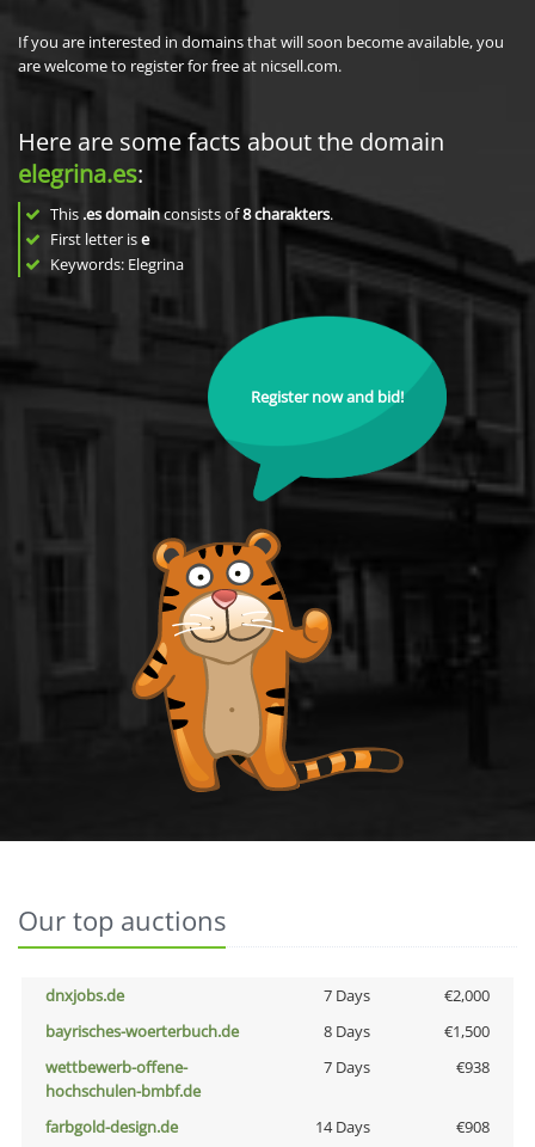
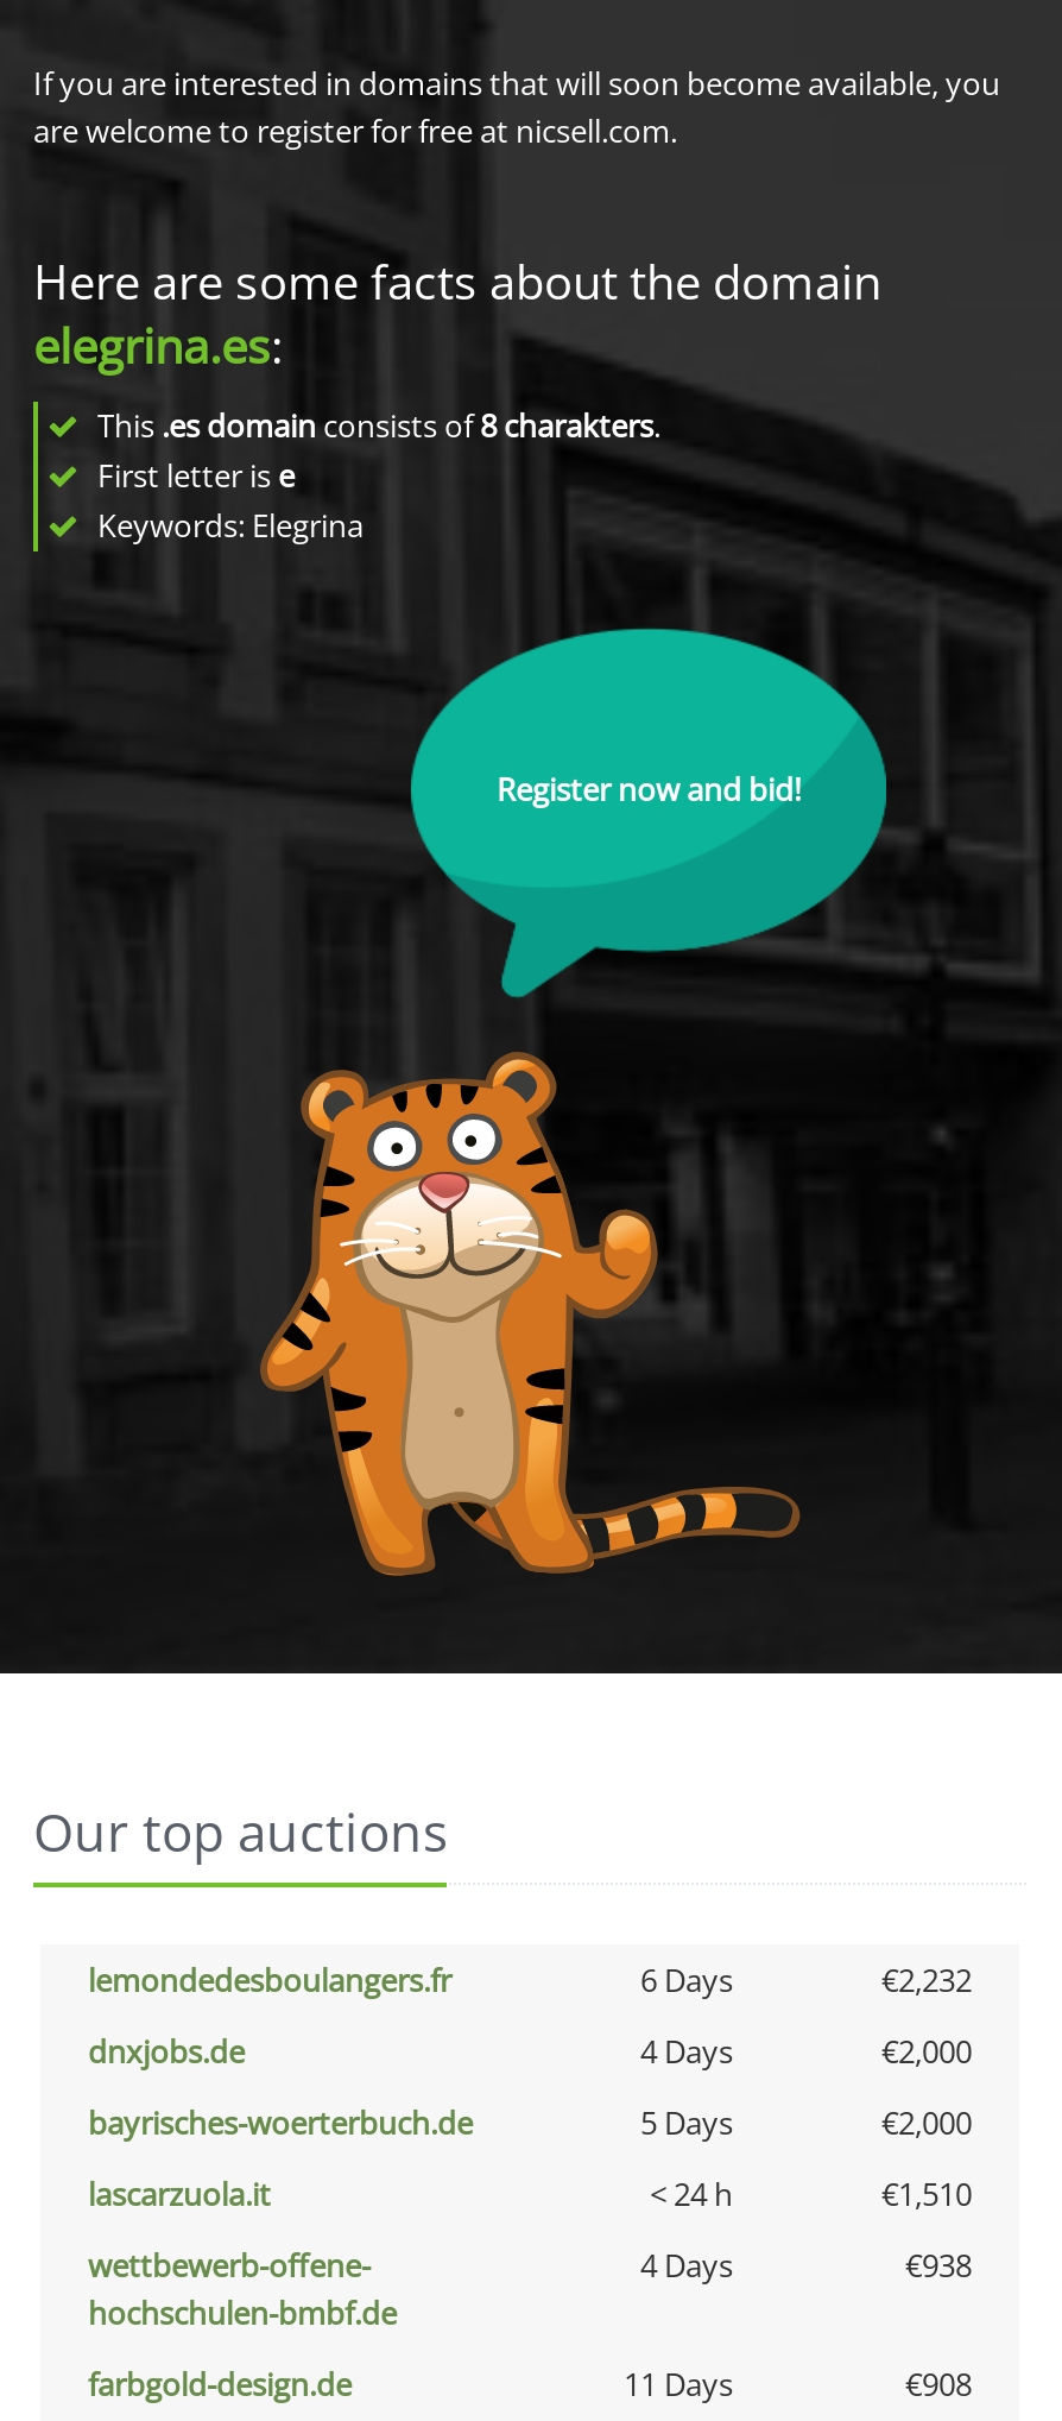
+ lemondedesboulangers.fr
+ 6 Days
+ €2,232

- 7 Days
+ 4 Days

- 8 Days
- €1,500
+ 5 Days
+ €2,000
+ lascarzuola.it
+ < 24 h
+ €1,510

- 7 Days
+ 4 Days

- 14 Days
+ 11 Days
